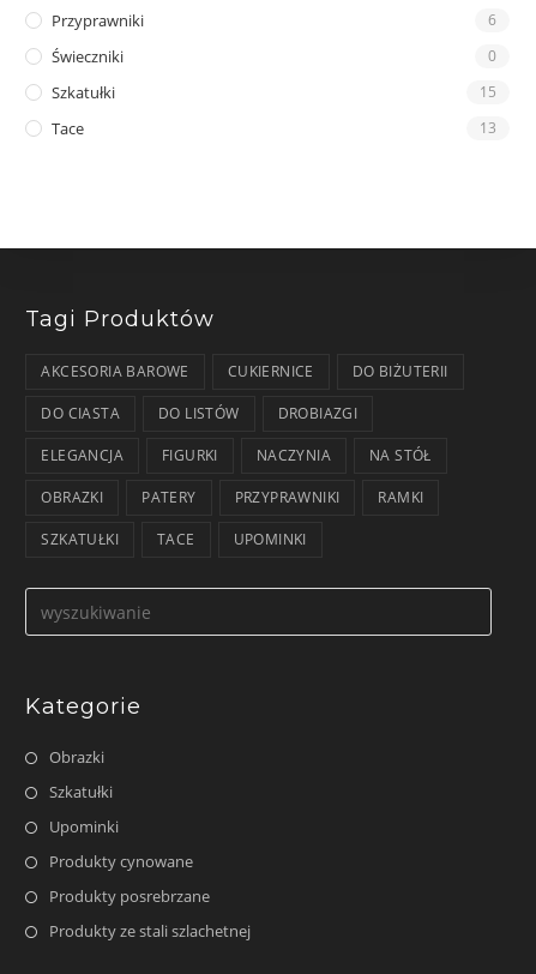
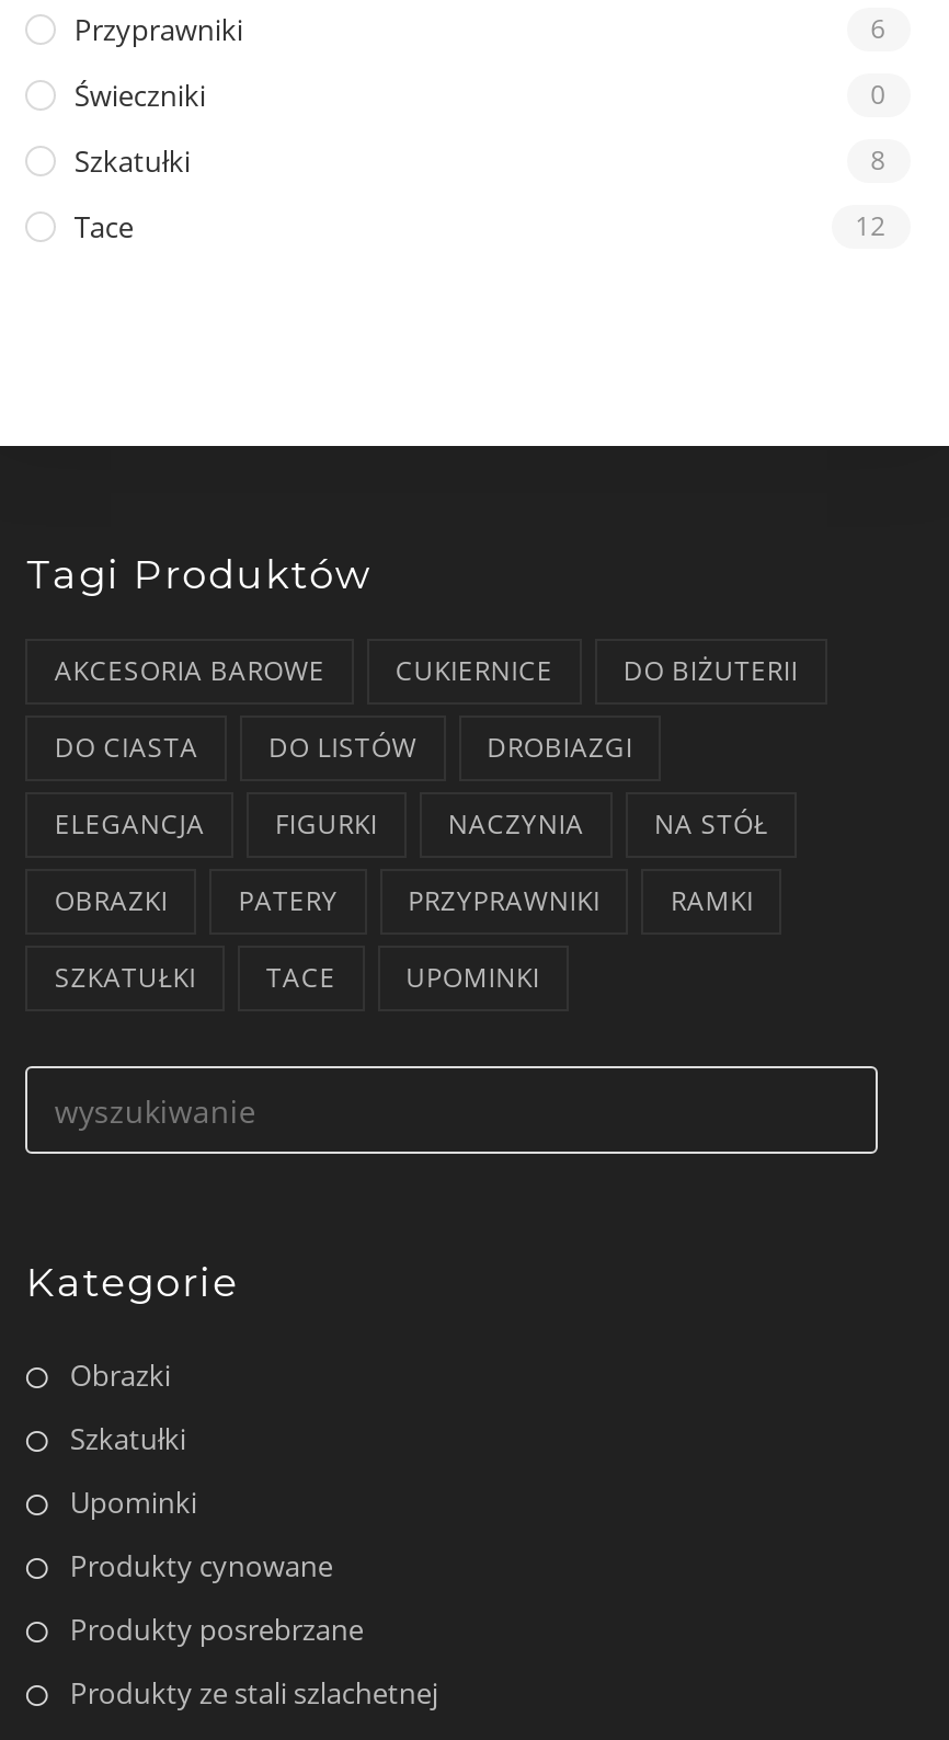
- 15
+ 8

- 13
+ 12
